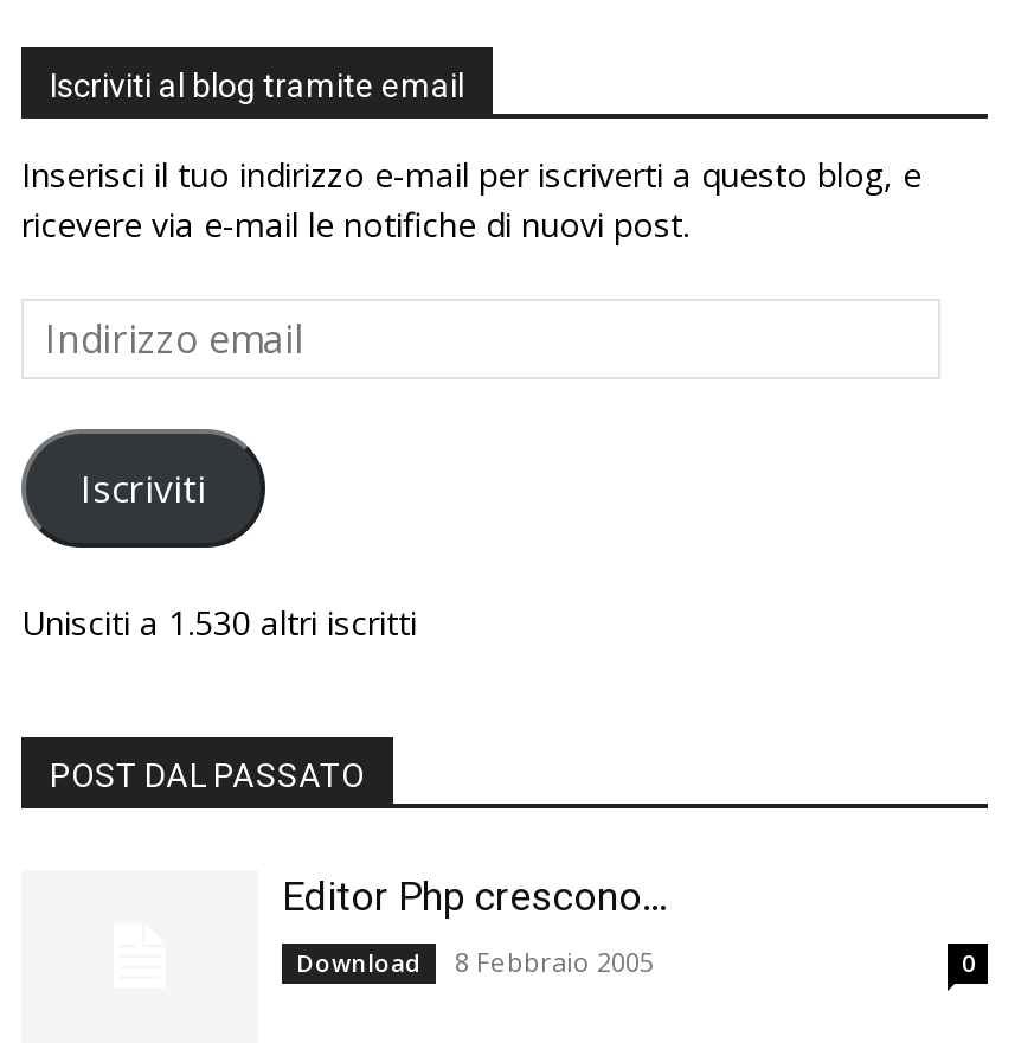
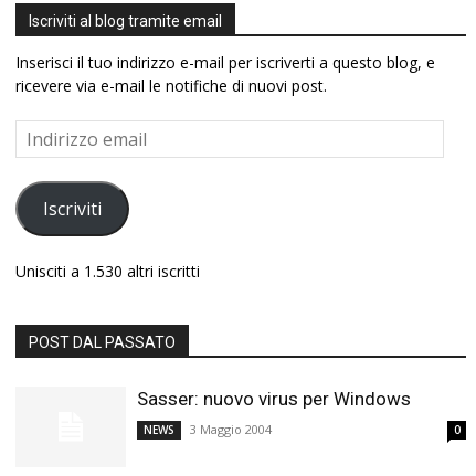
- Editor Php crescono…
+ Sasser: nuovo virus per Windows

- Download
- 8 Febbraio 2005
+ NEWS
+ 3 Maggio 2004
